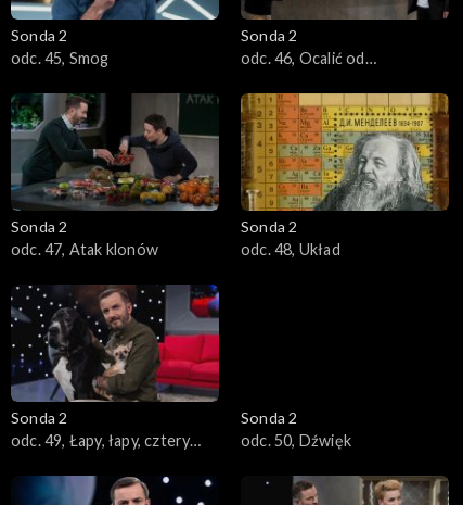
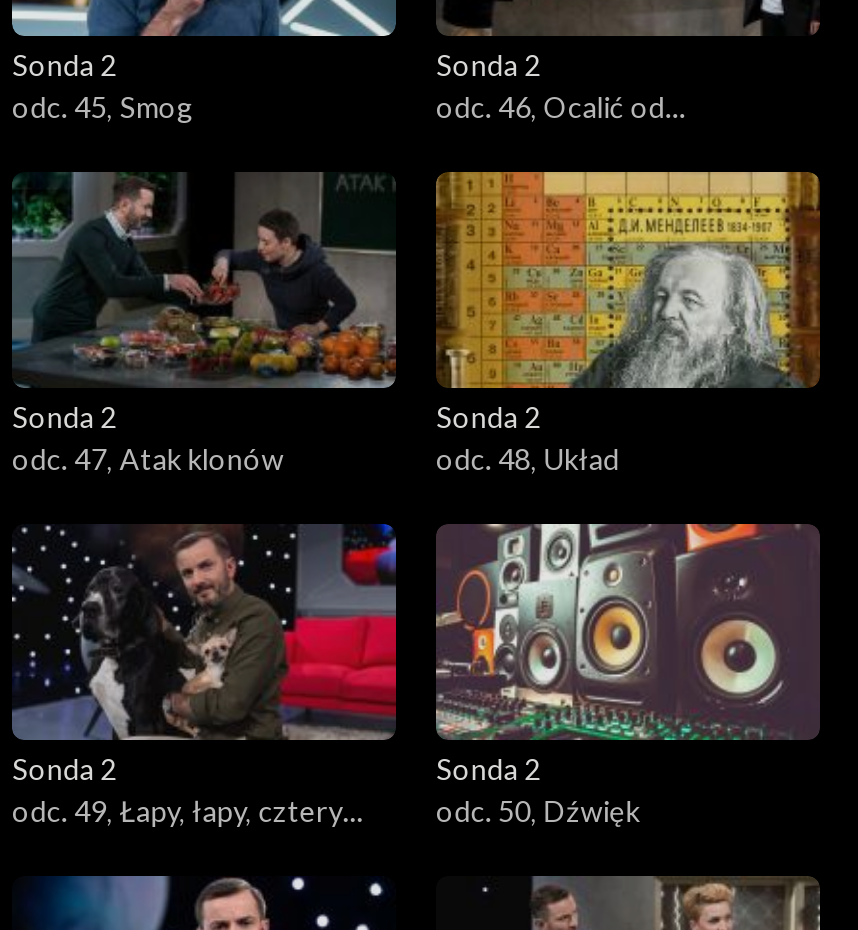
+ [image]
